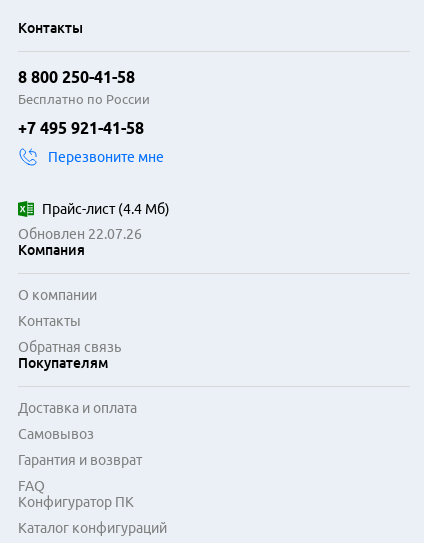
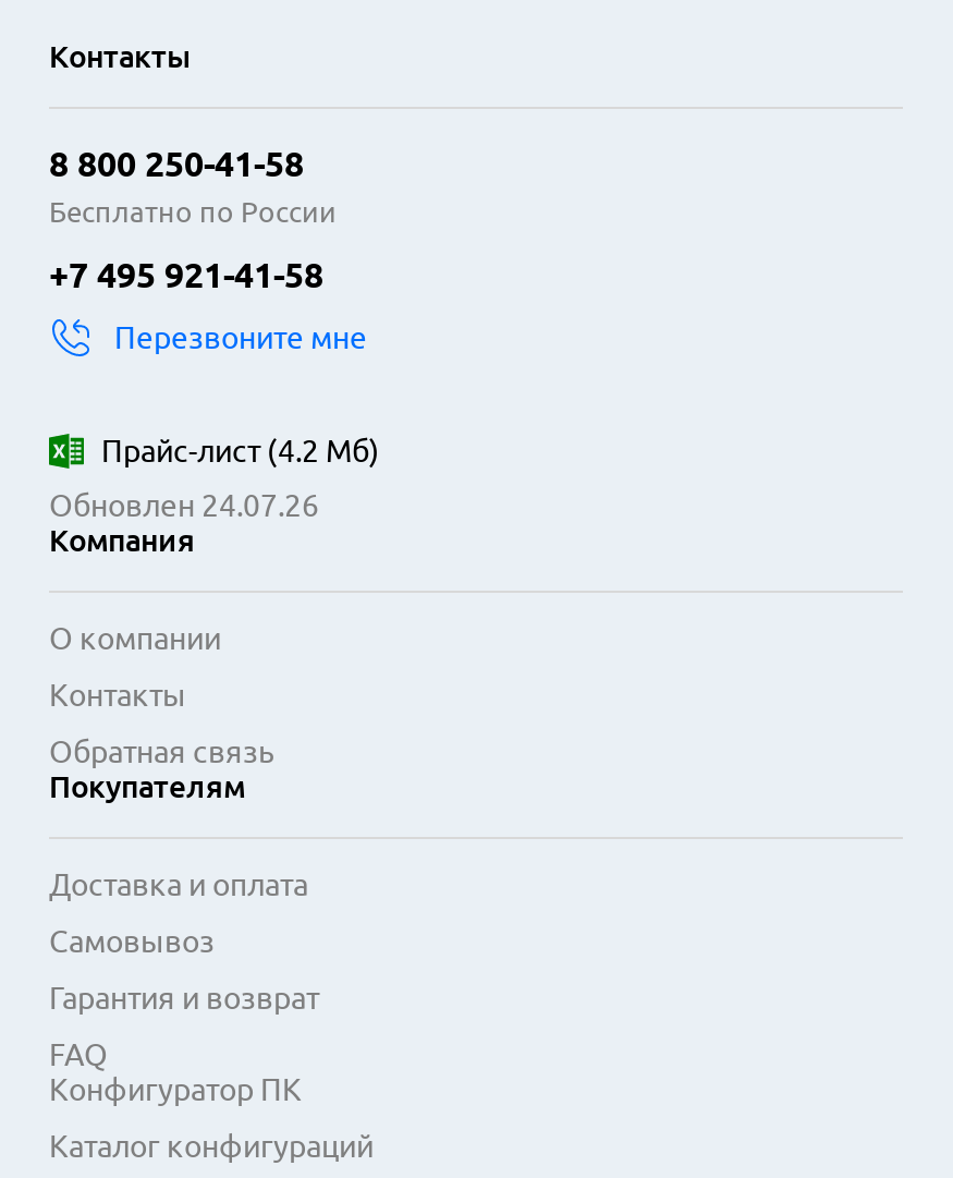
- Прайс-лист (4.4 Мб)
+ Прайс-лист (4.2 Мб)

- Обновлен 22.07.26
+ Обновлен 24.07.26
